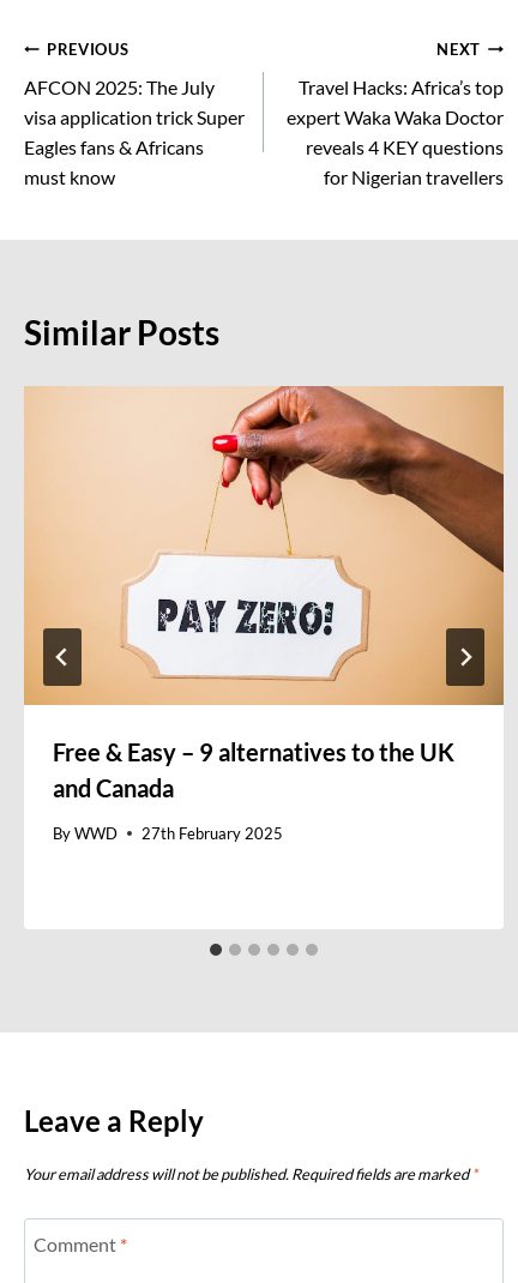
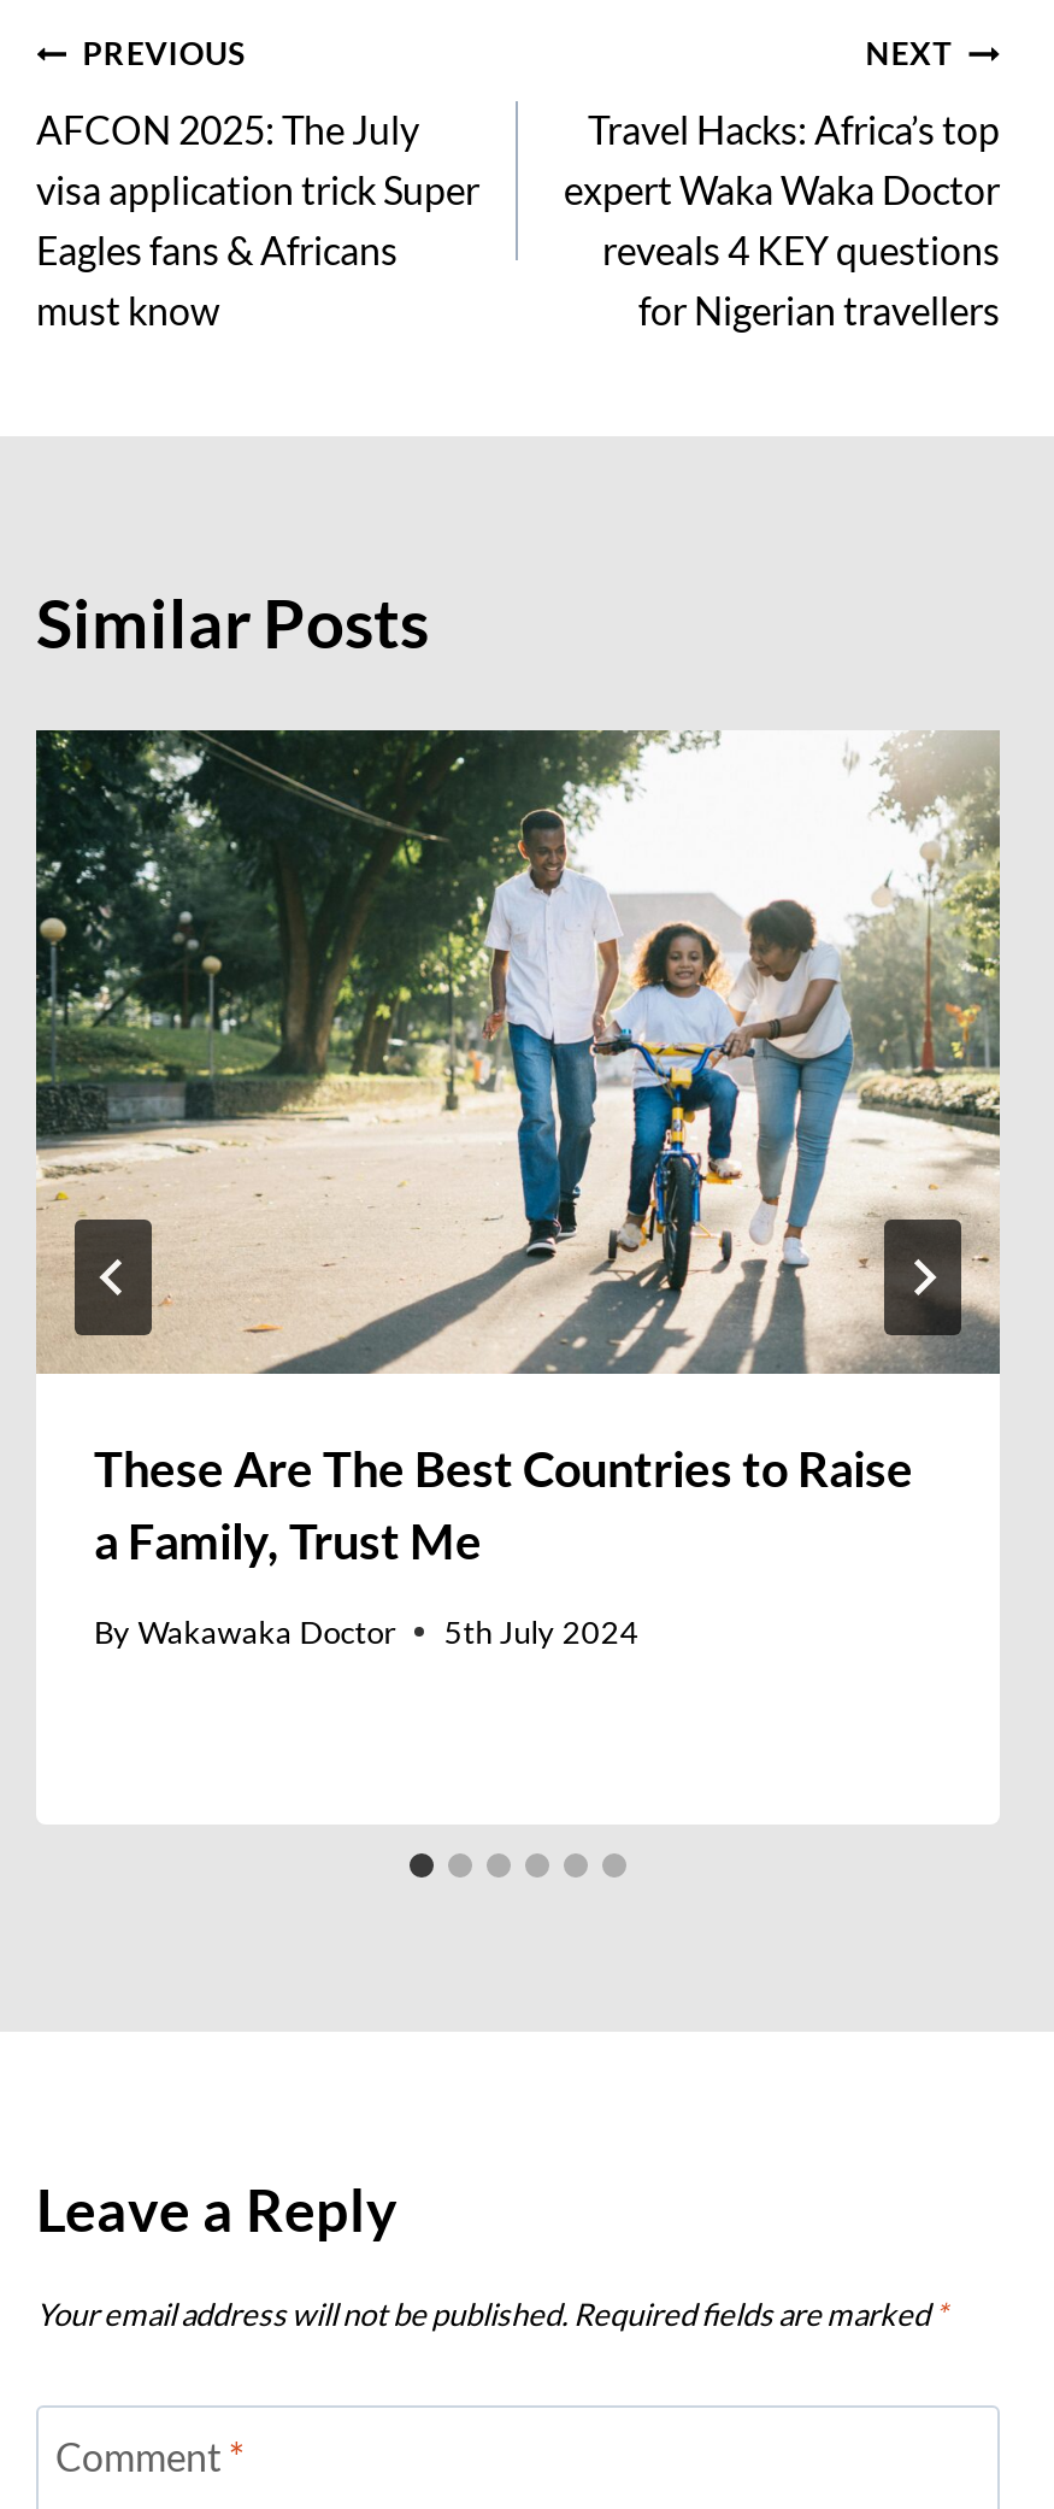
- [image]
- Free & Easy – 9 alternatives to the UK
- and Canada
+ [image]
+ These Are The Best Countries to Raise
+ a Family, Trust Me

- By WWD
- 27th February 2025
+ By Wakawaka Doctor
+ 5th July 2024
